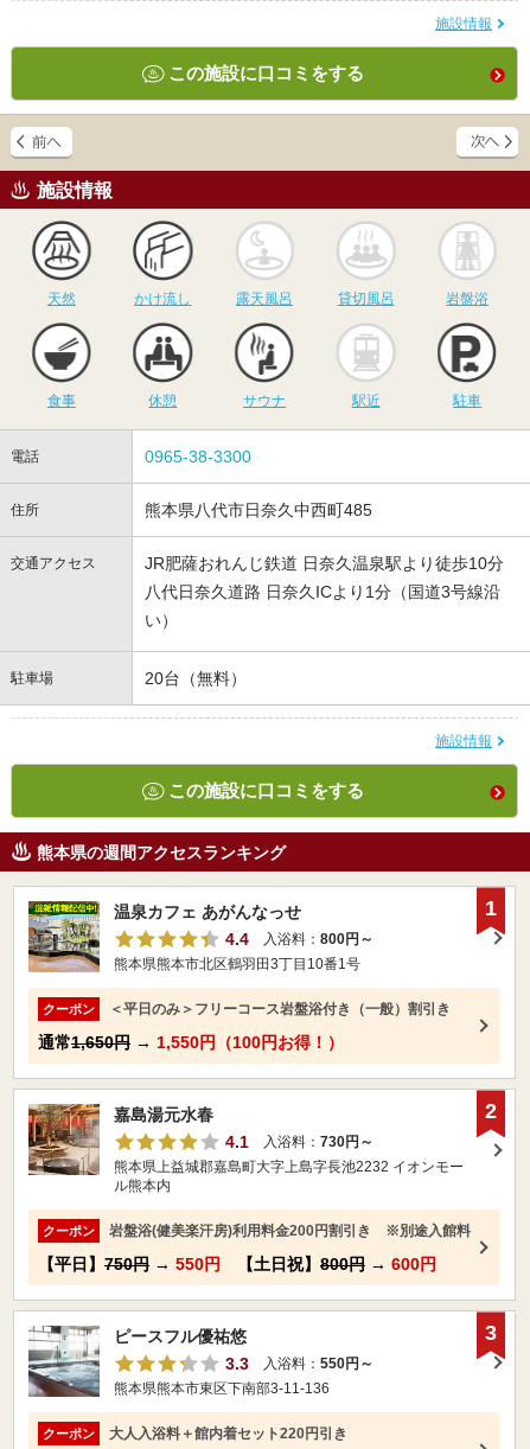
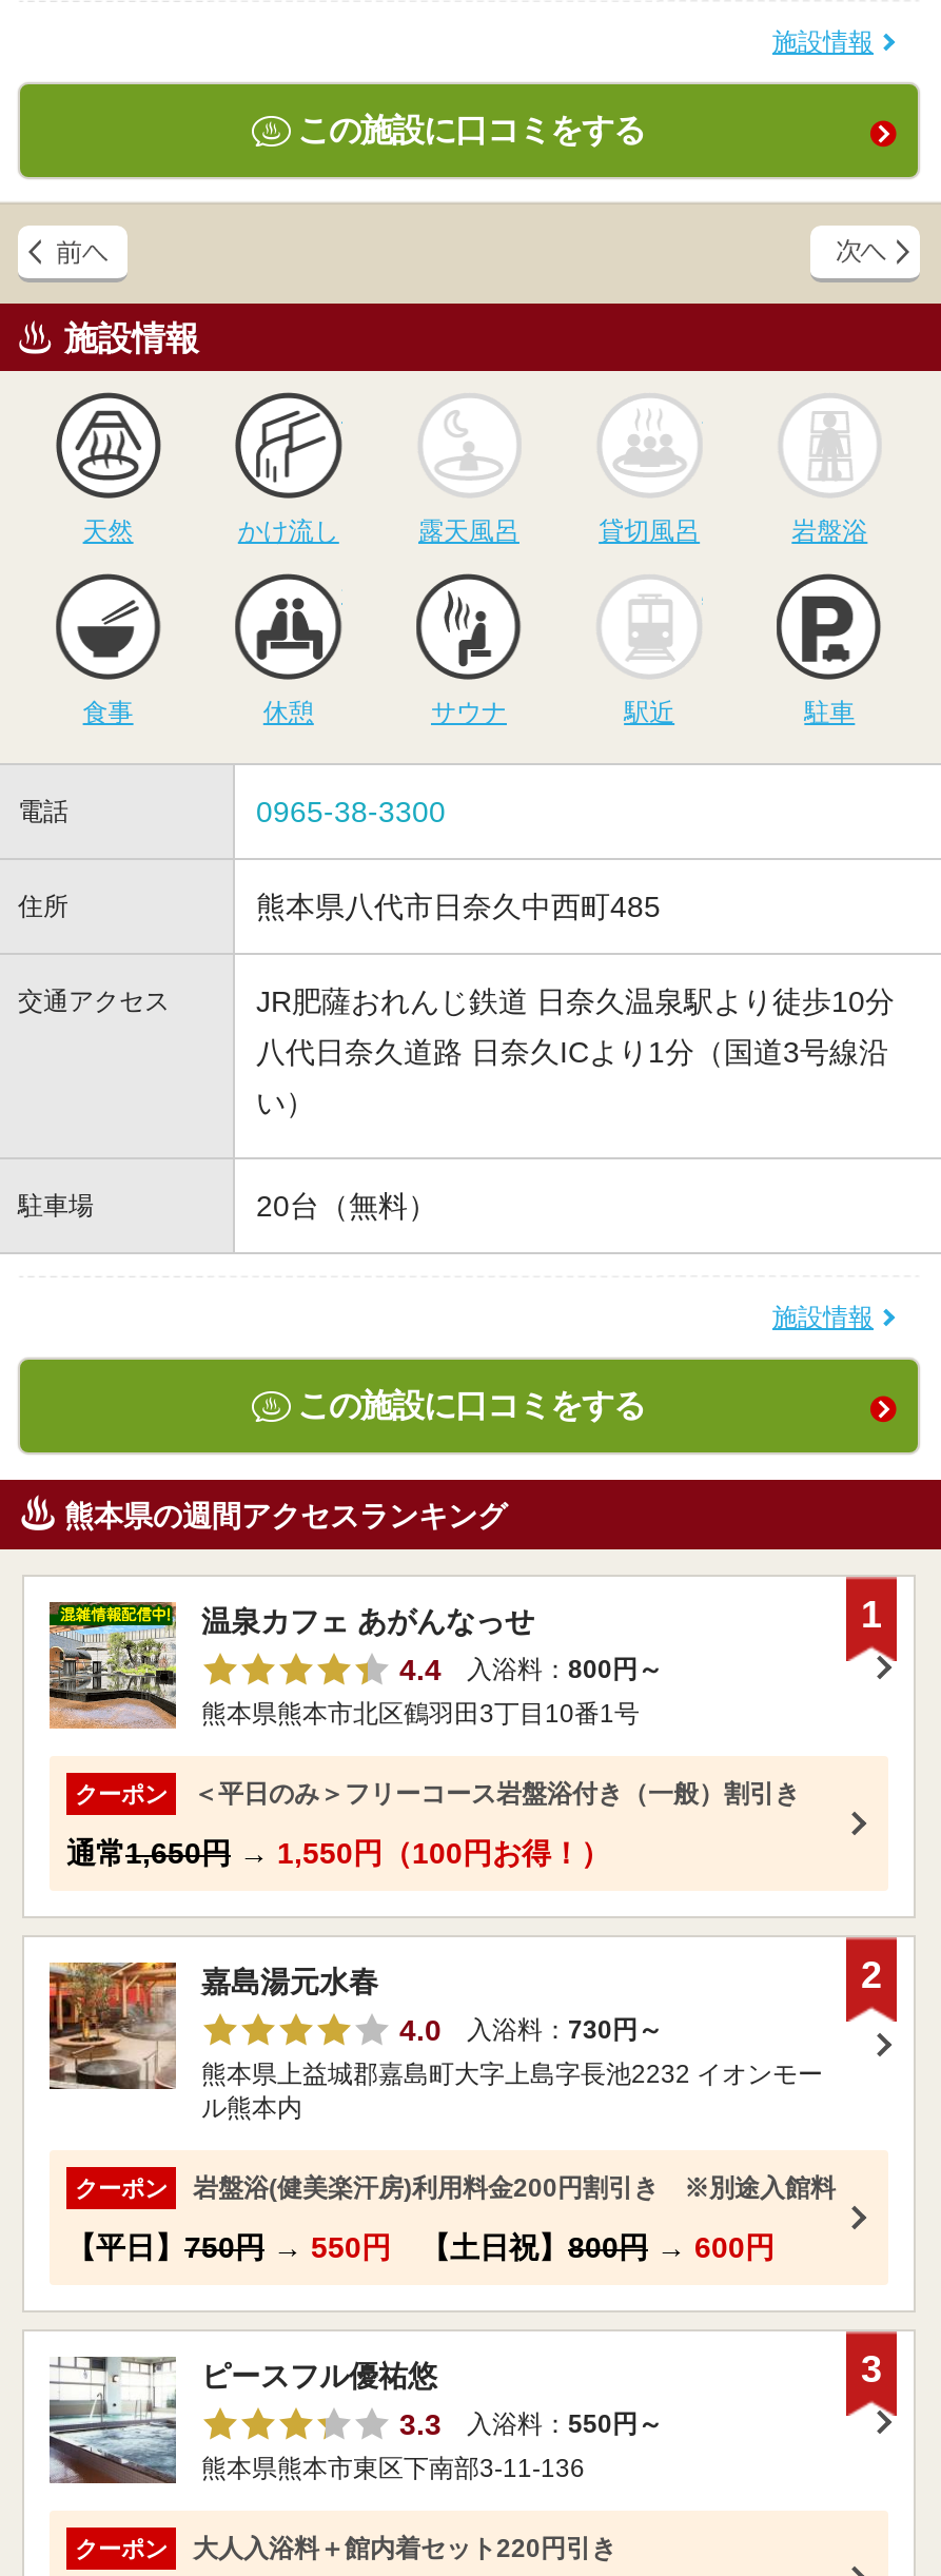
- 4.1 入浴料：730円～
+ 4.0 入浴料：730円～
